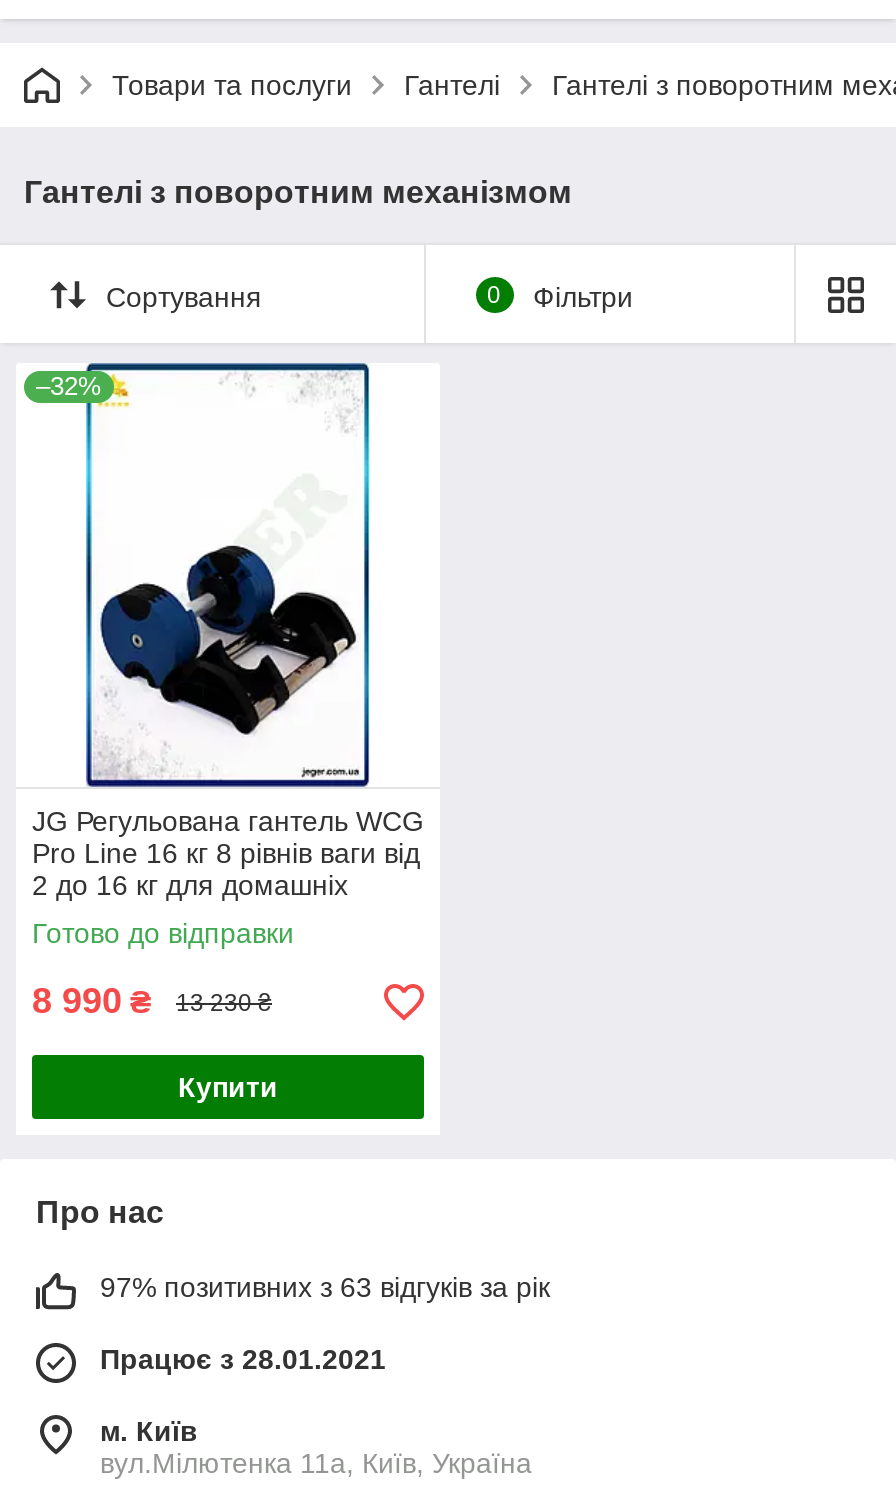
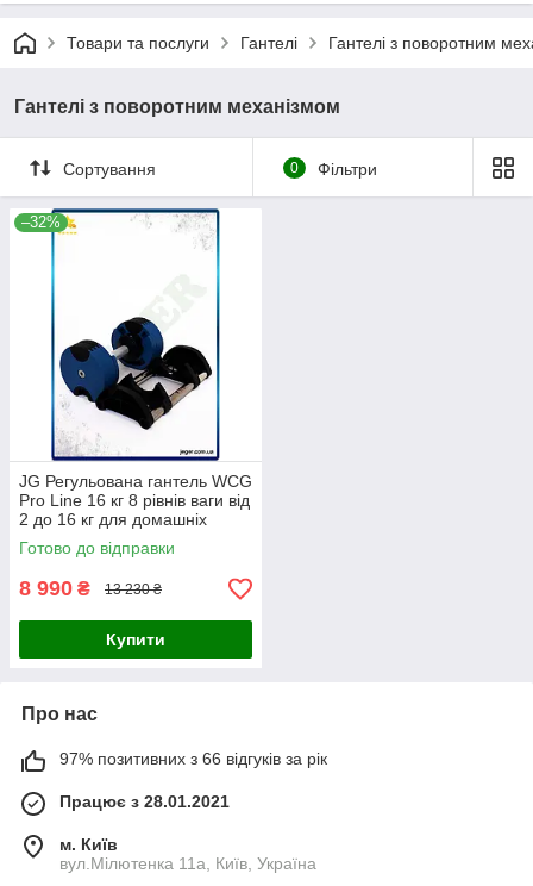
- 97% позитивних з 63 відгуків за рік
+ 97% позитивних з 66 відгуків за рік
